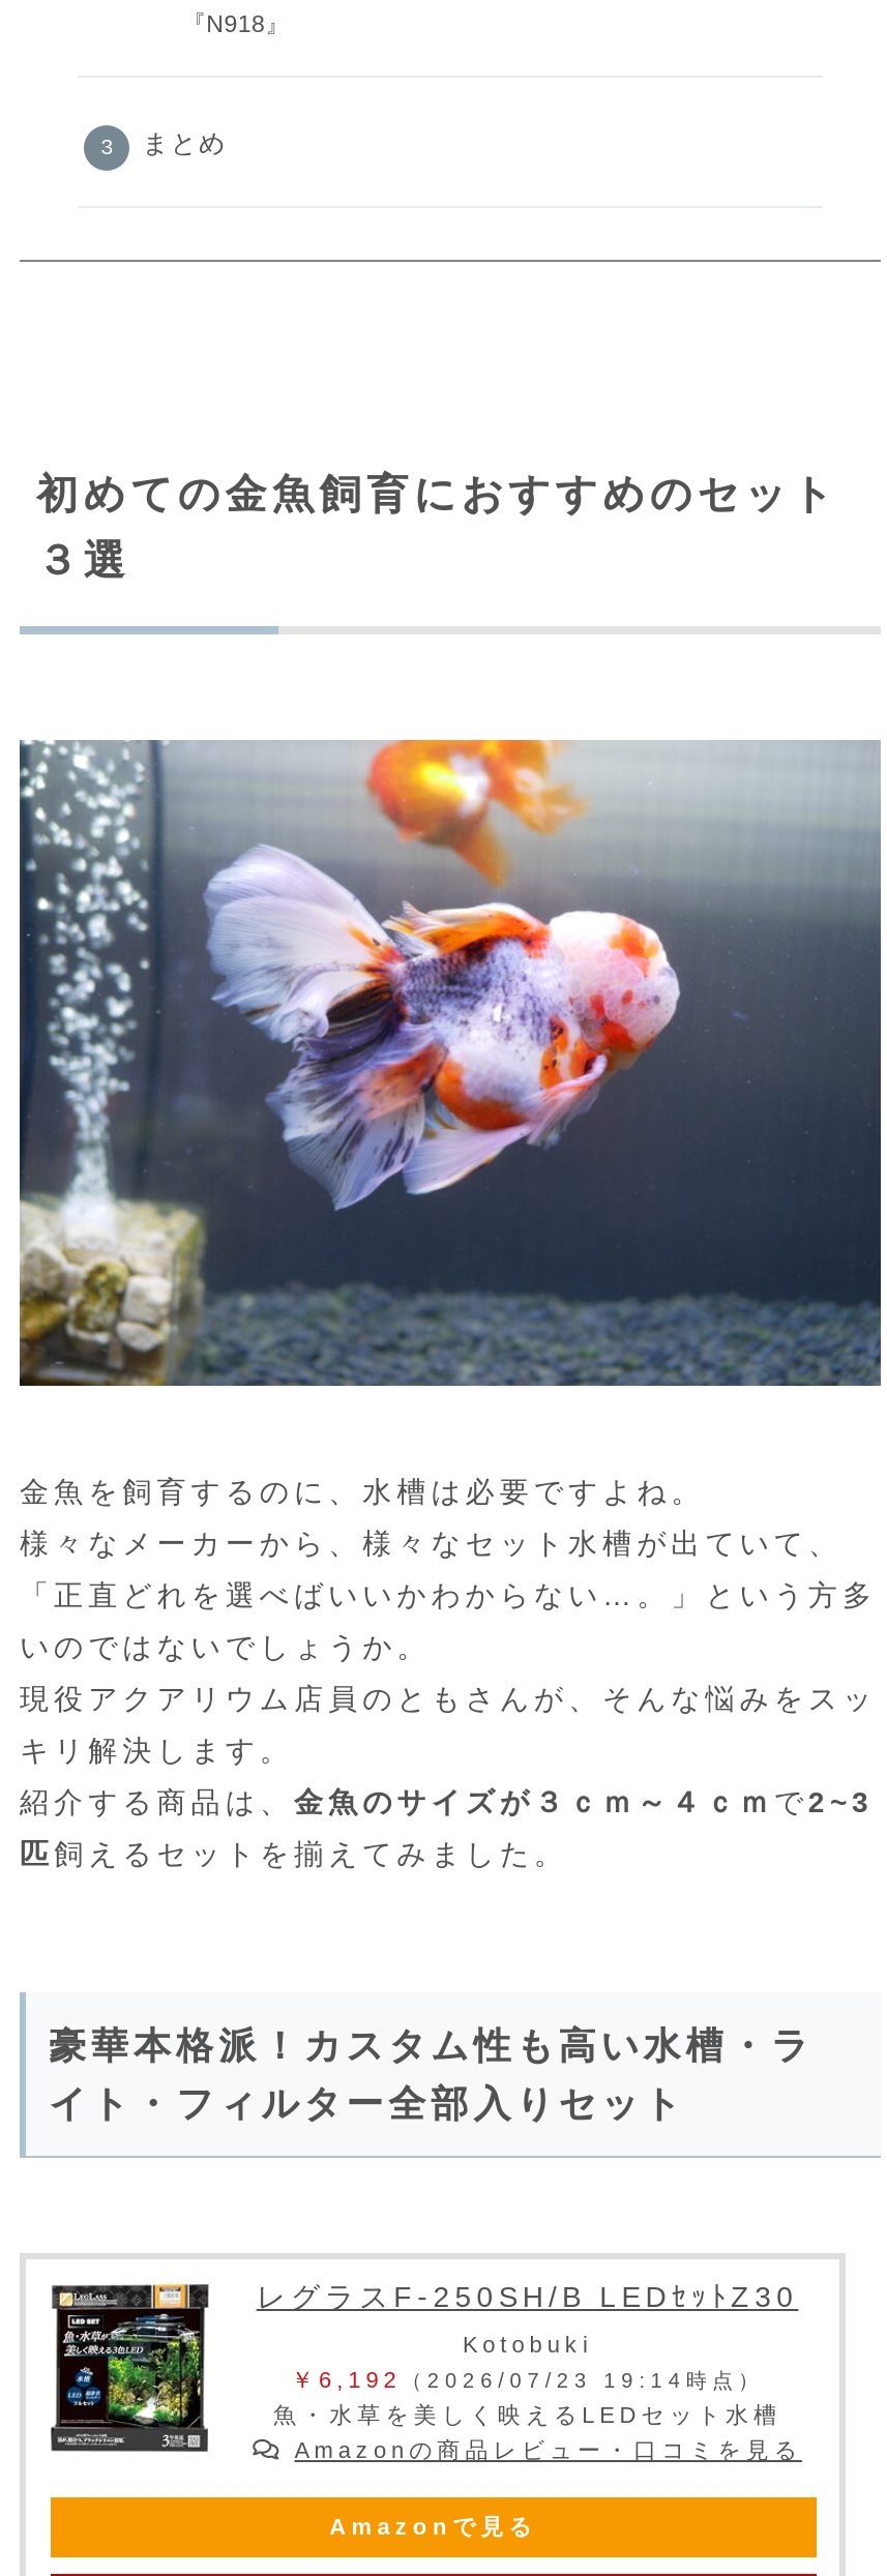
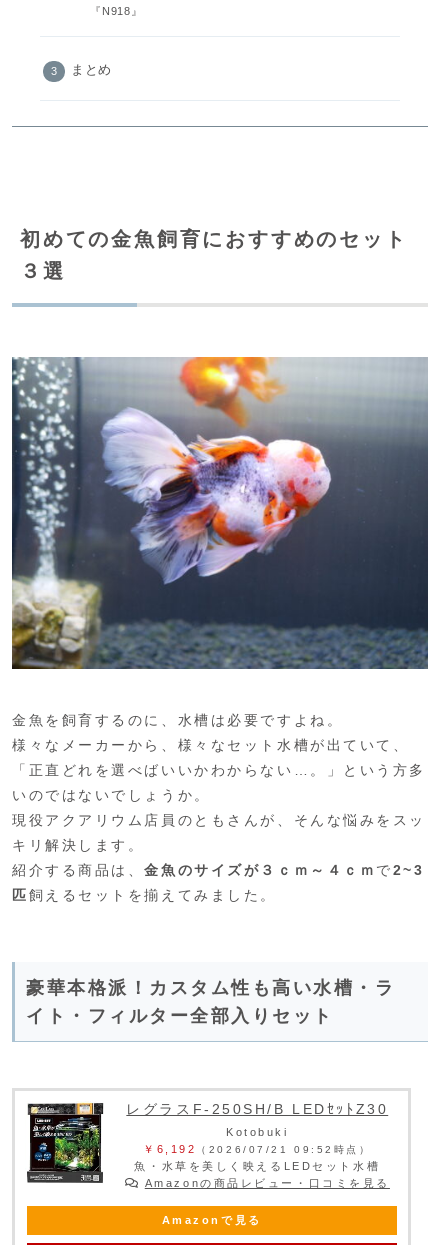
- ￥6,192（2026/07/23 19:14時点）
+ ￥6,192（2026/07/21 09:52時点）
